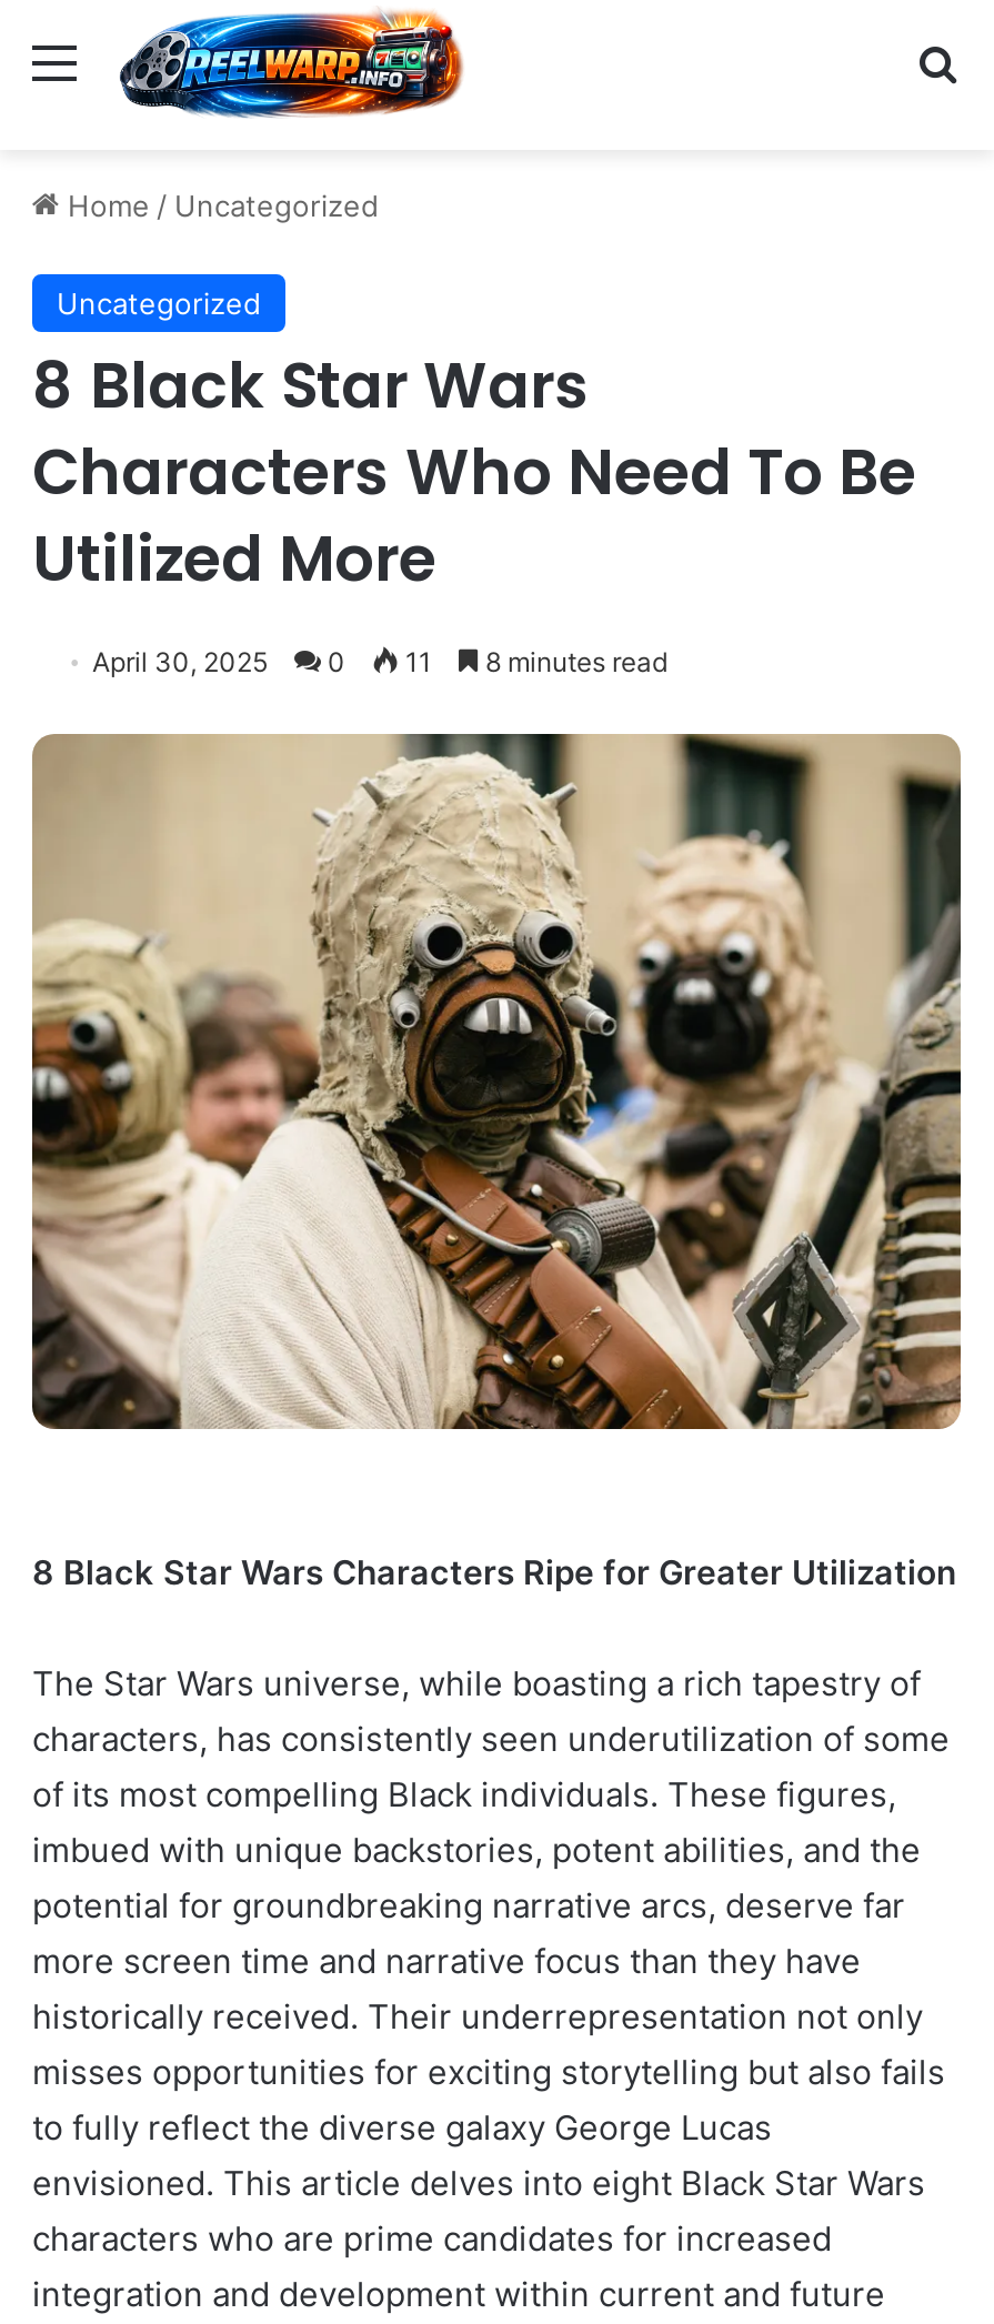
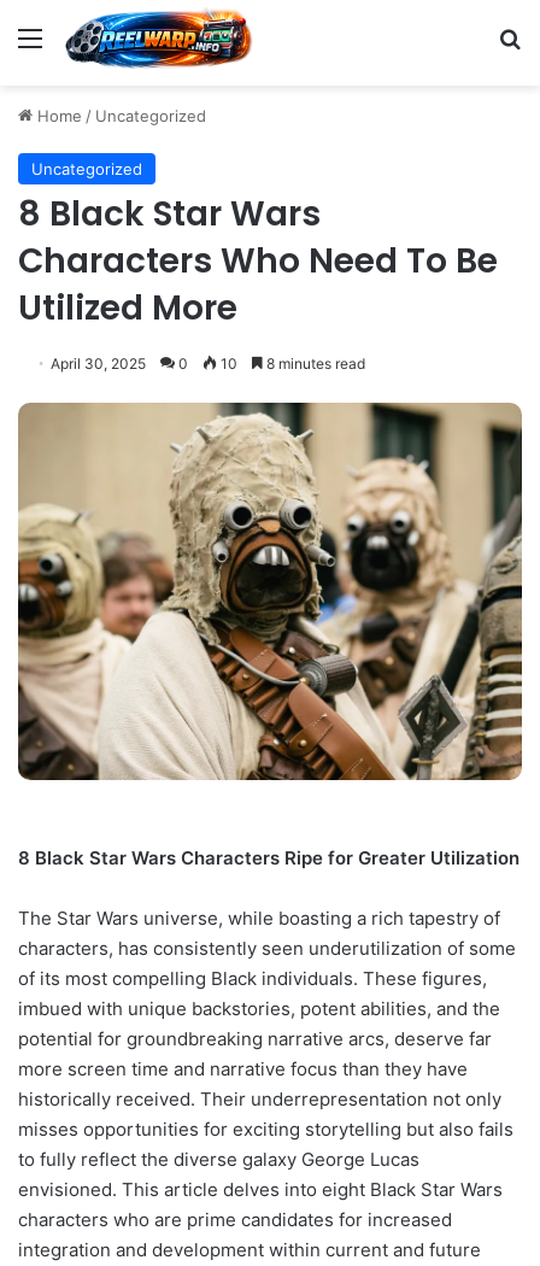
- April 30, 2025 0 11 8 minutes read
+ April 30, 2025 0 10 8 minutes read
